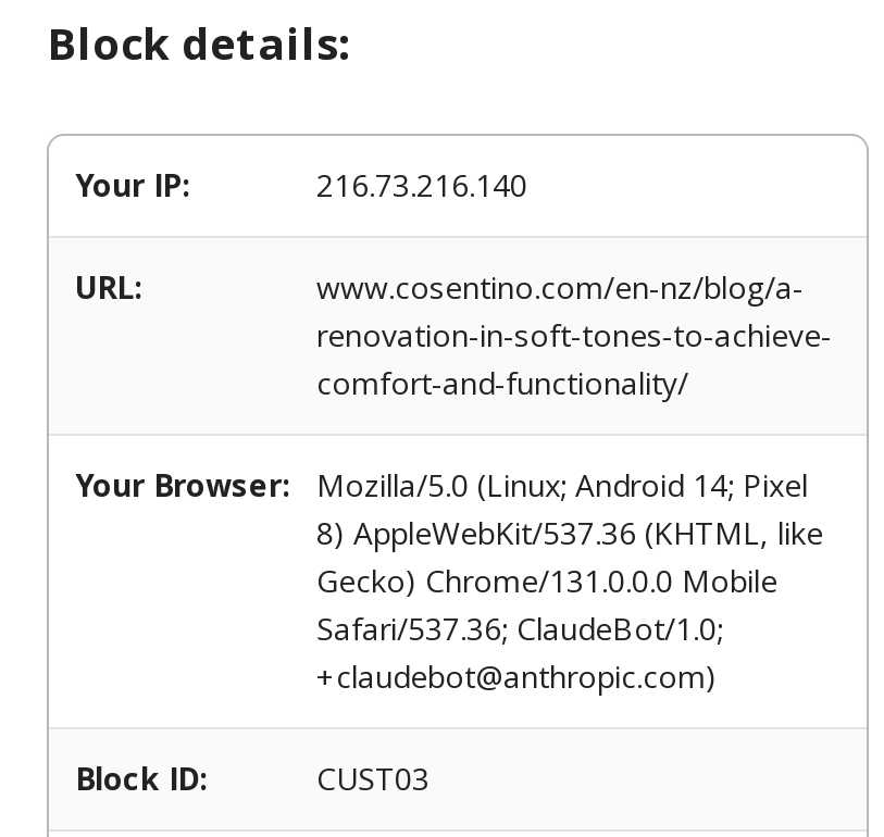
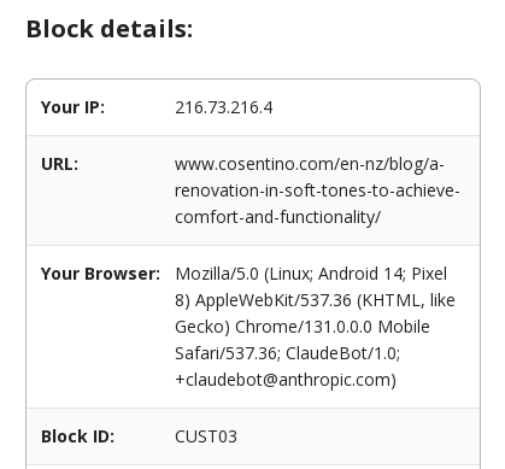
- 216.73.216.140
+ 216.73.216.4
